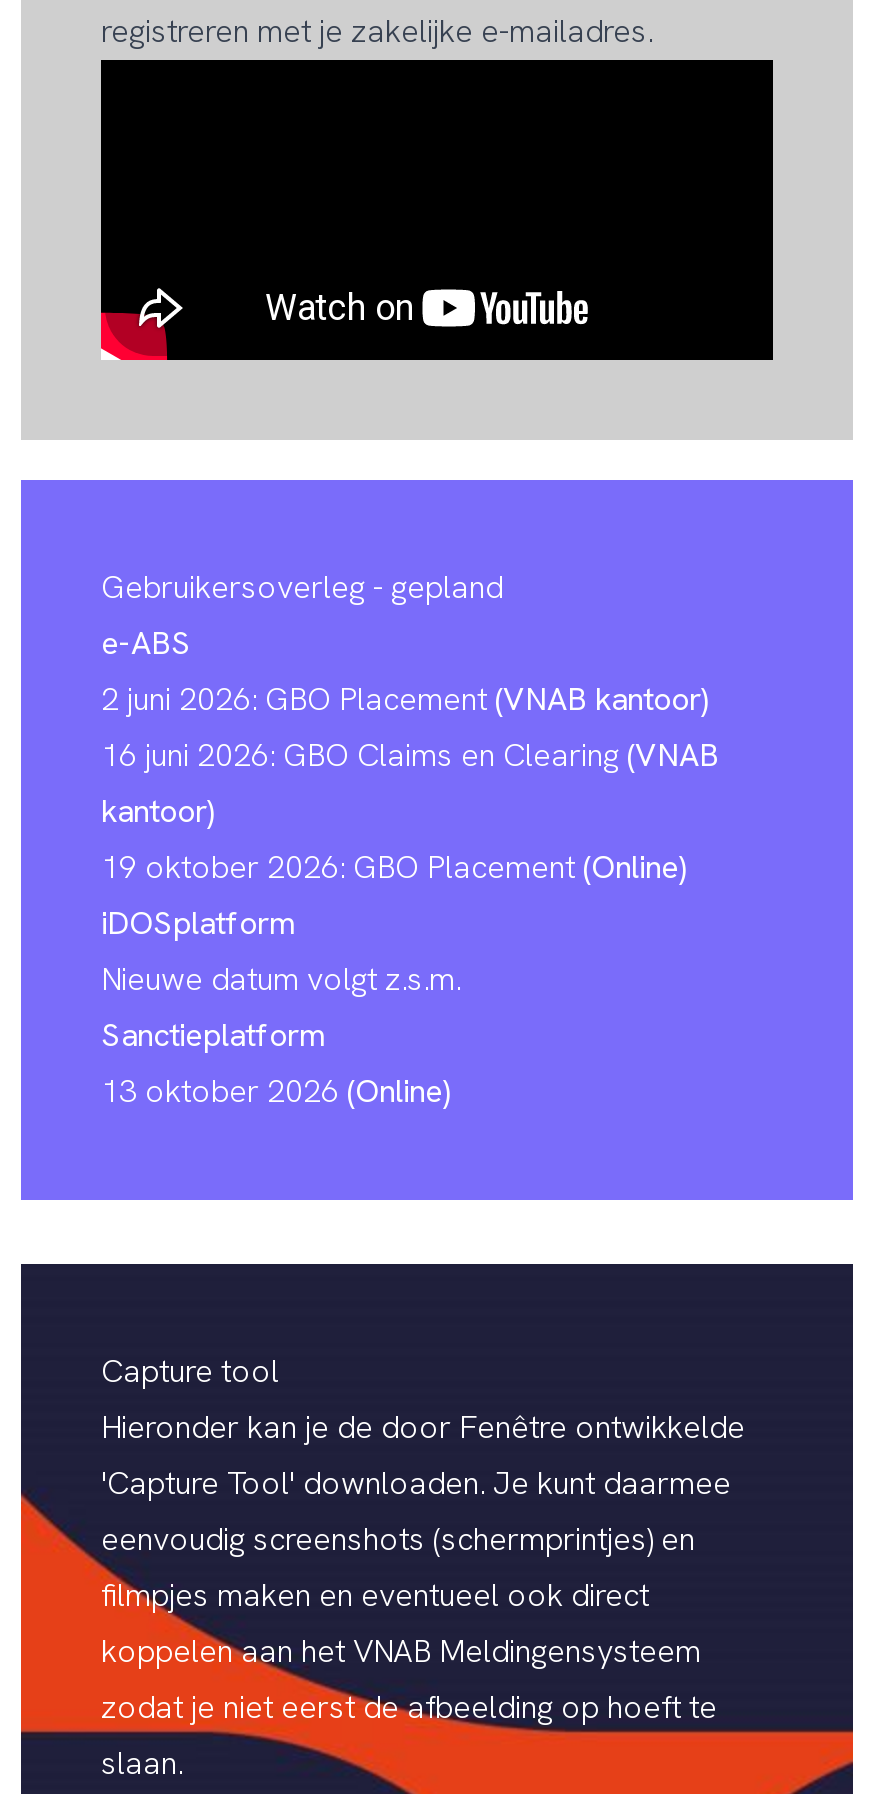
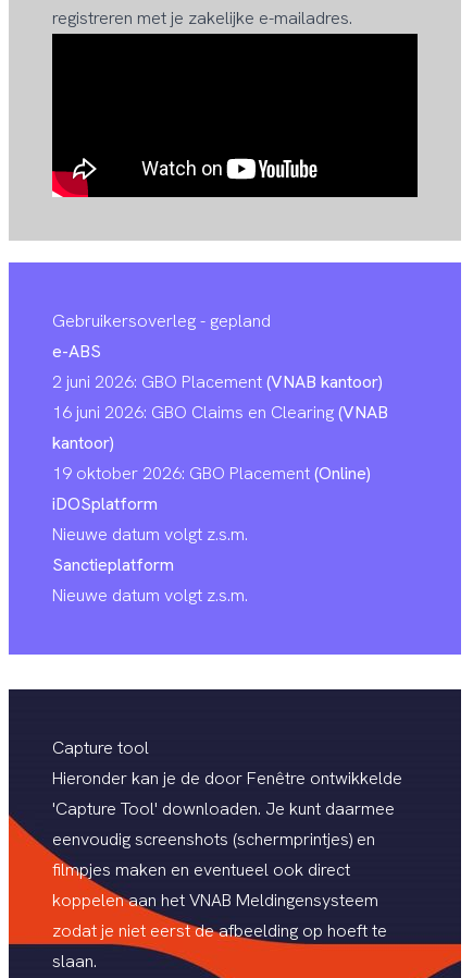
- 13 oktober 2026 (Online)
+ Nieuwe datum volgt z.s.m.
